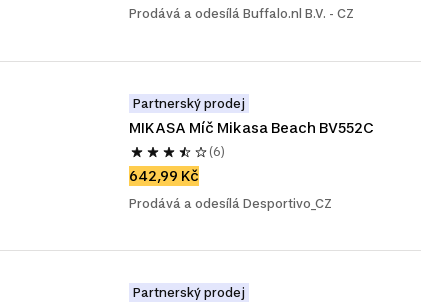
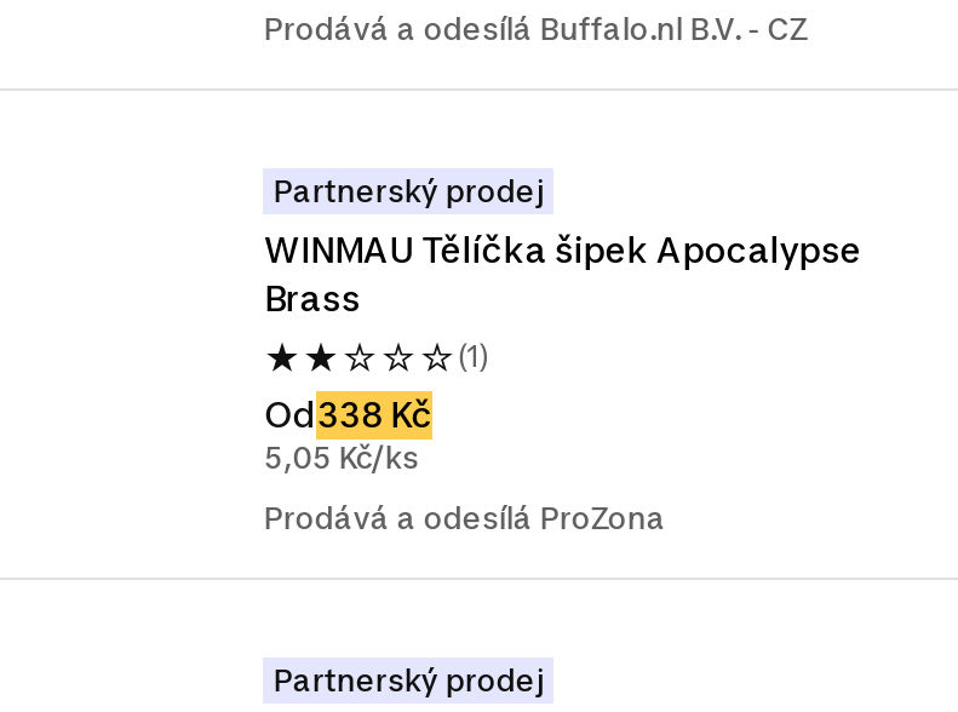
- MIKASA Míč Mikasa Beach BV552C
+ WINMAU Tělíčka šipek Apocalypse
+ Brass

- (6)
+ (1)

- 642,99 Kč
+ Od338 Kč
+ 5,05 Kč/ks

- Prodává a odesílá Desportivo_CZ
+ Prodává a odesílá ProZona
